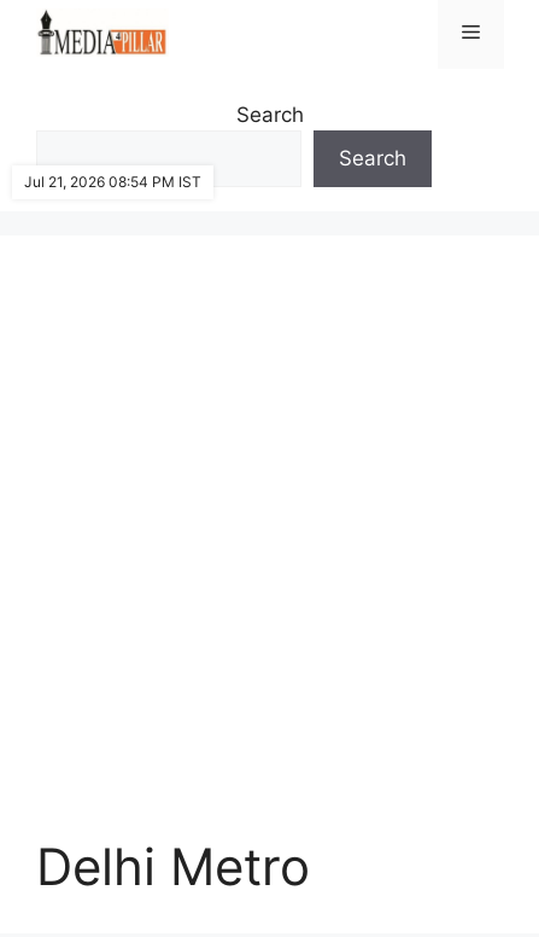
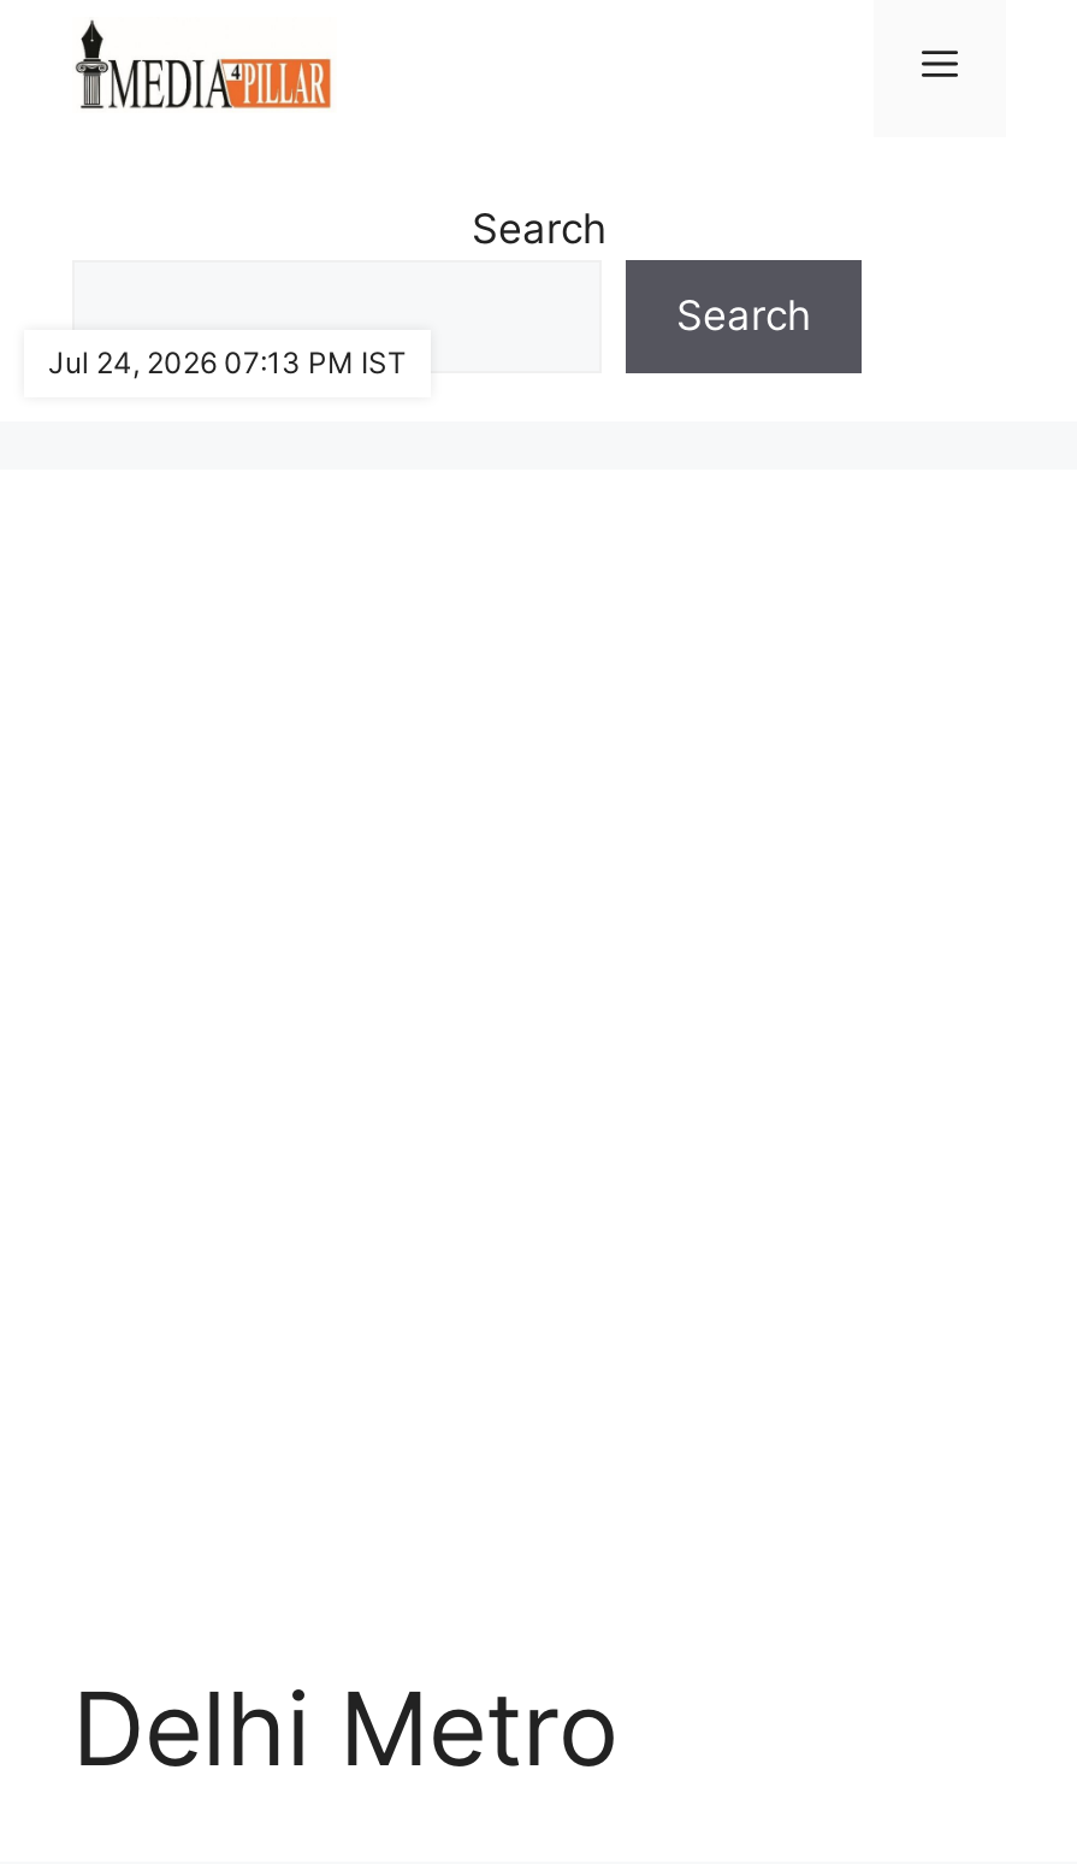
- Jul 21, 2026 08:54 PM IST
+ Jul 24, 2026 07:13 PM IST
